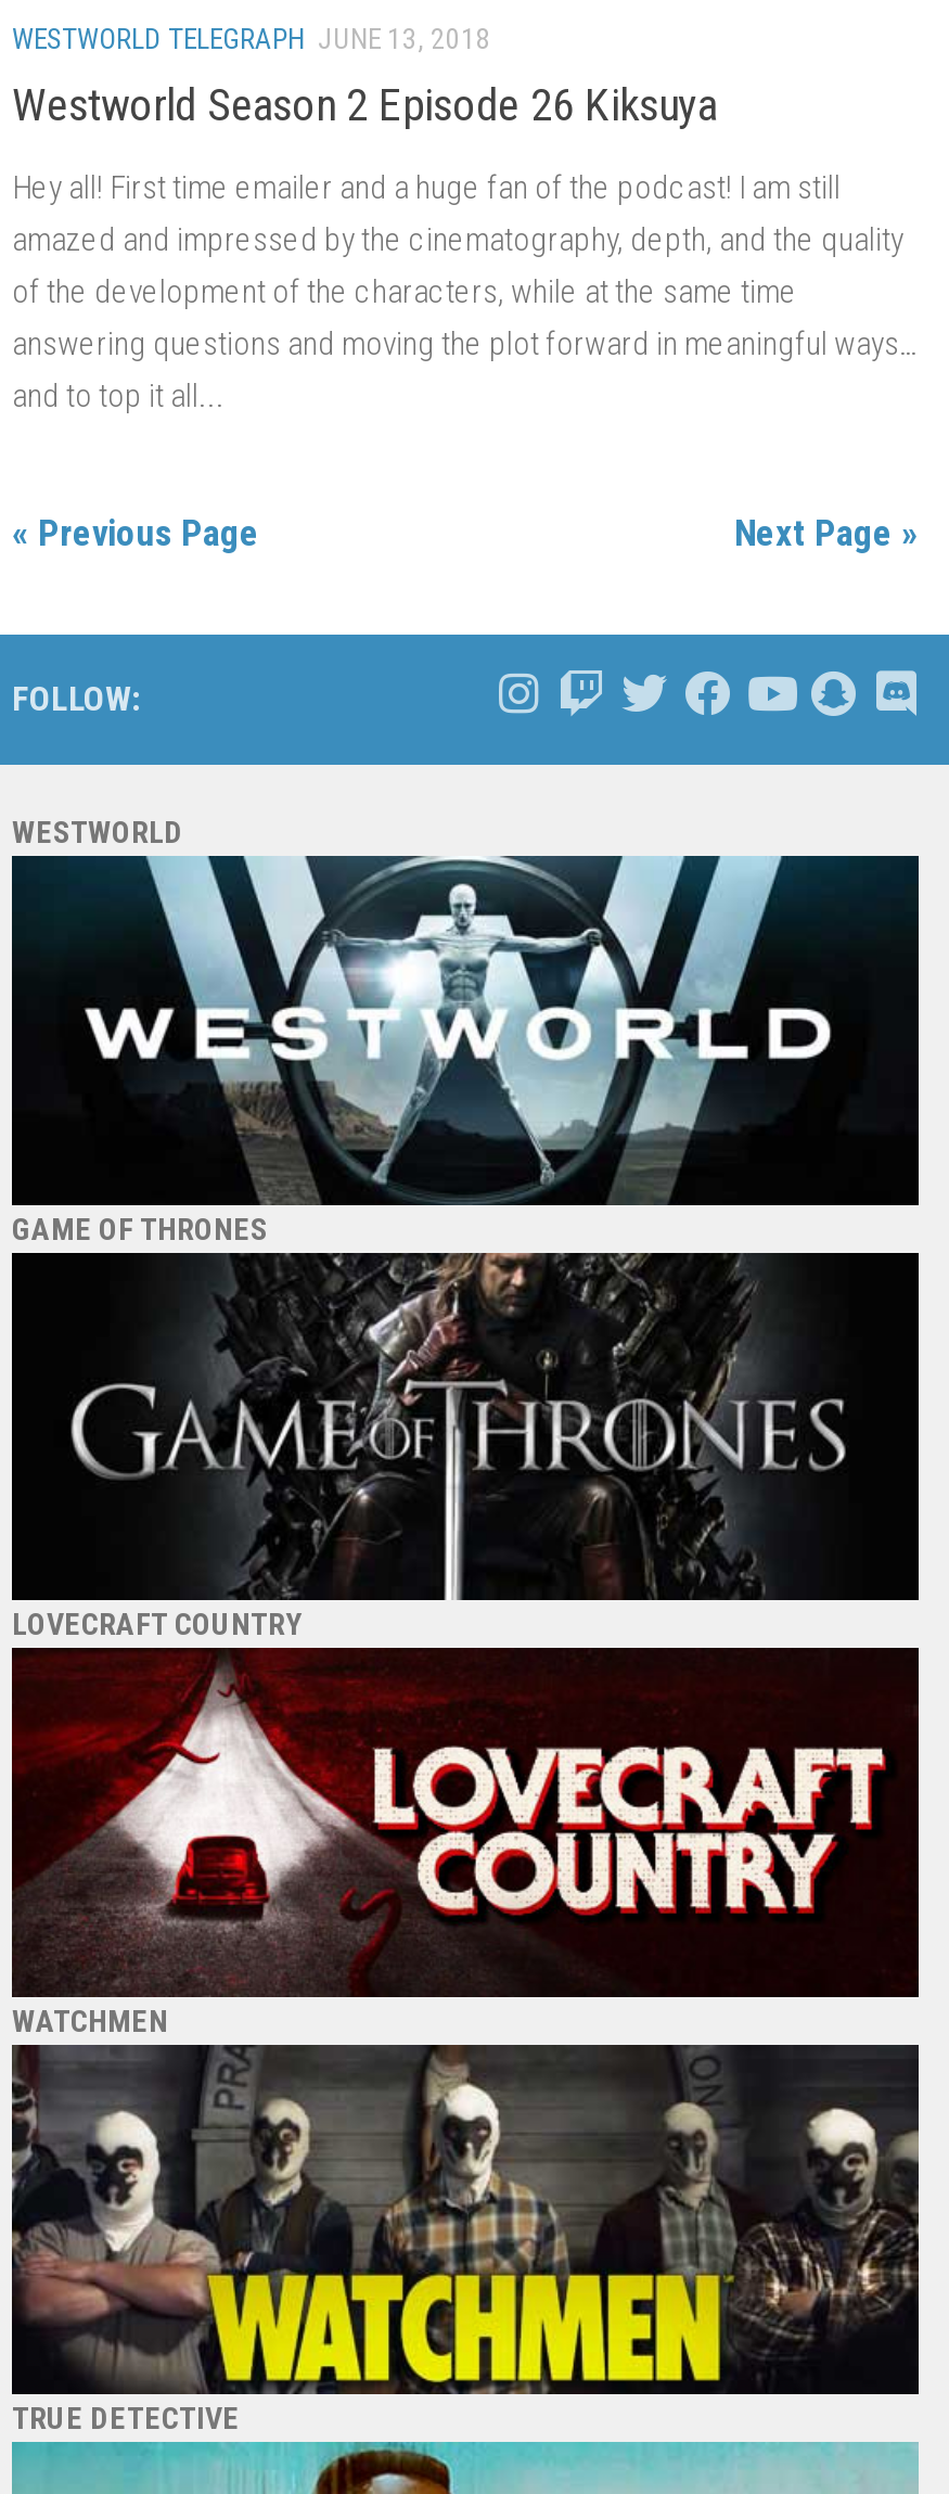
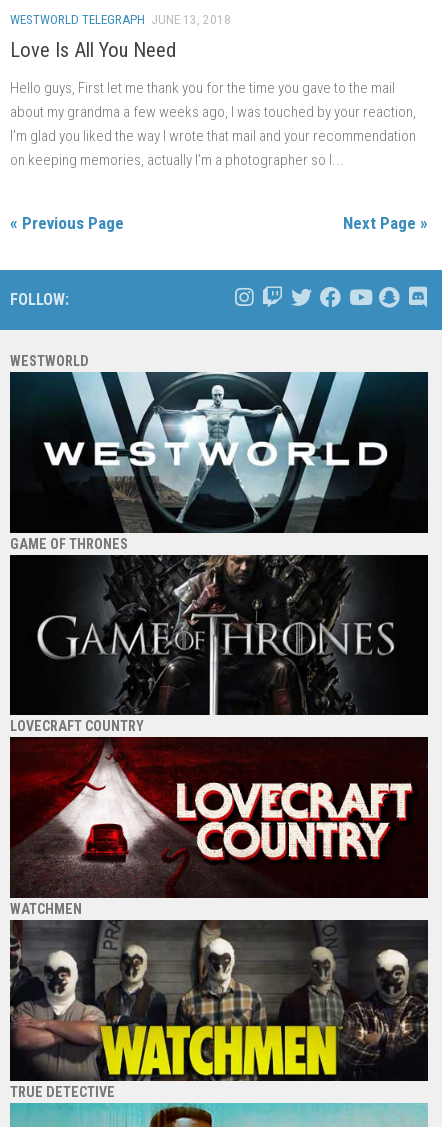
- Westworld Season 2 Episode 26 Kiksuya
+ Love Is All You Need

- Hey all! First time emailer and a huge fan of the podcast! I am still
- amazed and impressed by the cinematography, depth, and the quality
- of the development of the characters, while at the same time
- answering questions and moving the plot forward in meaningful ways…
- and to top it all...
+ Hello guys, First let me thank you for the time you gave to the mail
+ about my grandma a few weeks ago, I was touched by your reaction,
+ I’m glad you liked the way I wrote that mail and your recommendation
+ on keeping memories, actually I’m a photographer so I...
